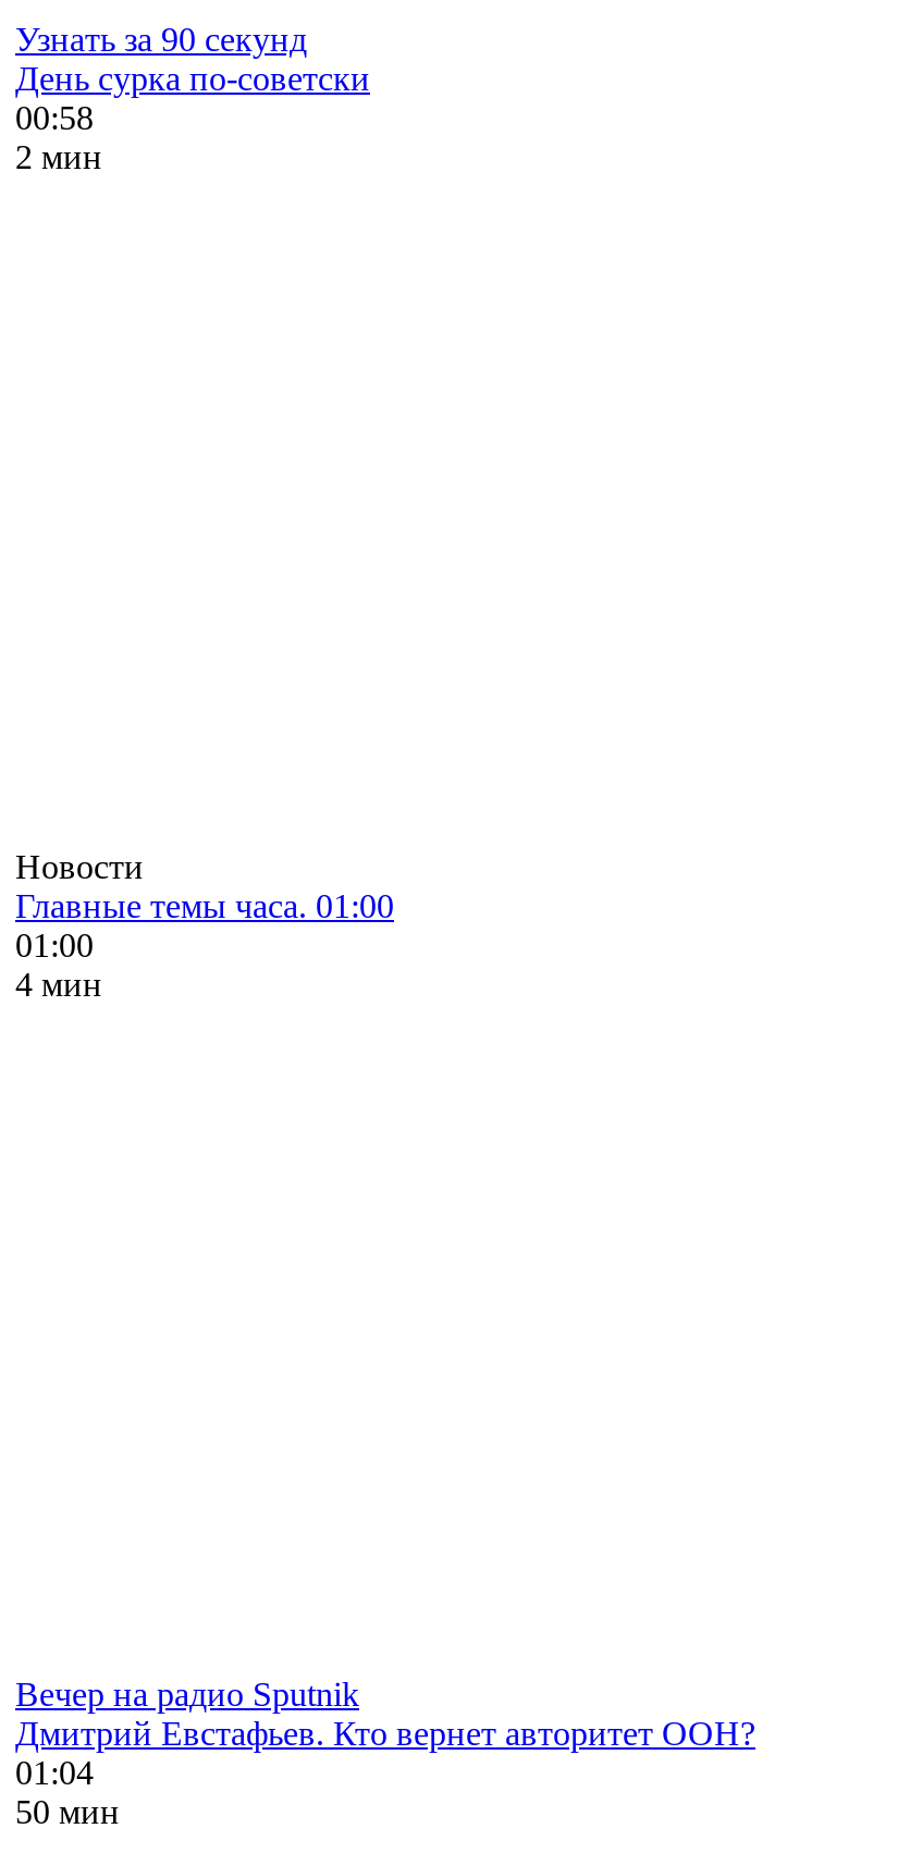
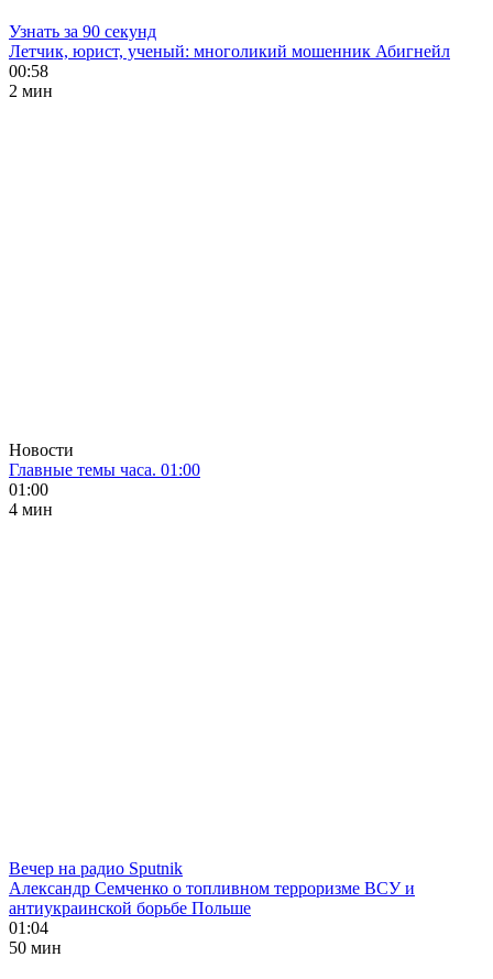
- День сурка по-советски
+ Летчик, юрист, ученый: многоликий мошенник Абигнейл

- Дмитрий Евстафьев. Кто вернет авторитет ООН?
+ Александр Семченко о топливном терроризме ВСУ и
+ антиукраинской борьбе Польше
